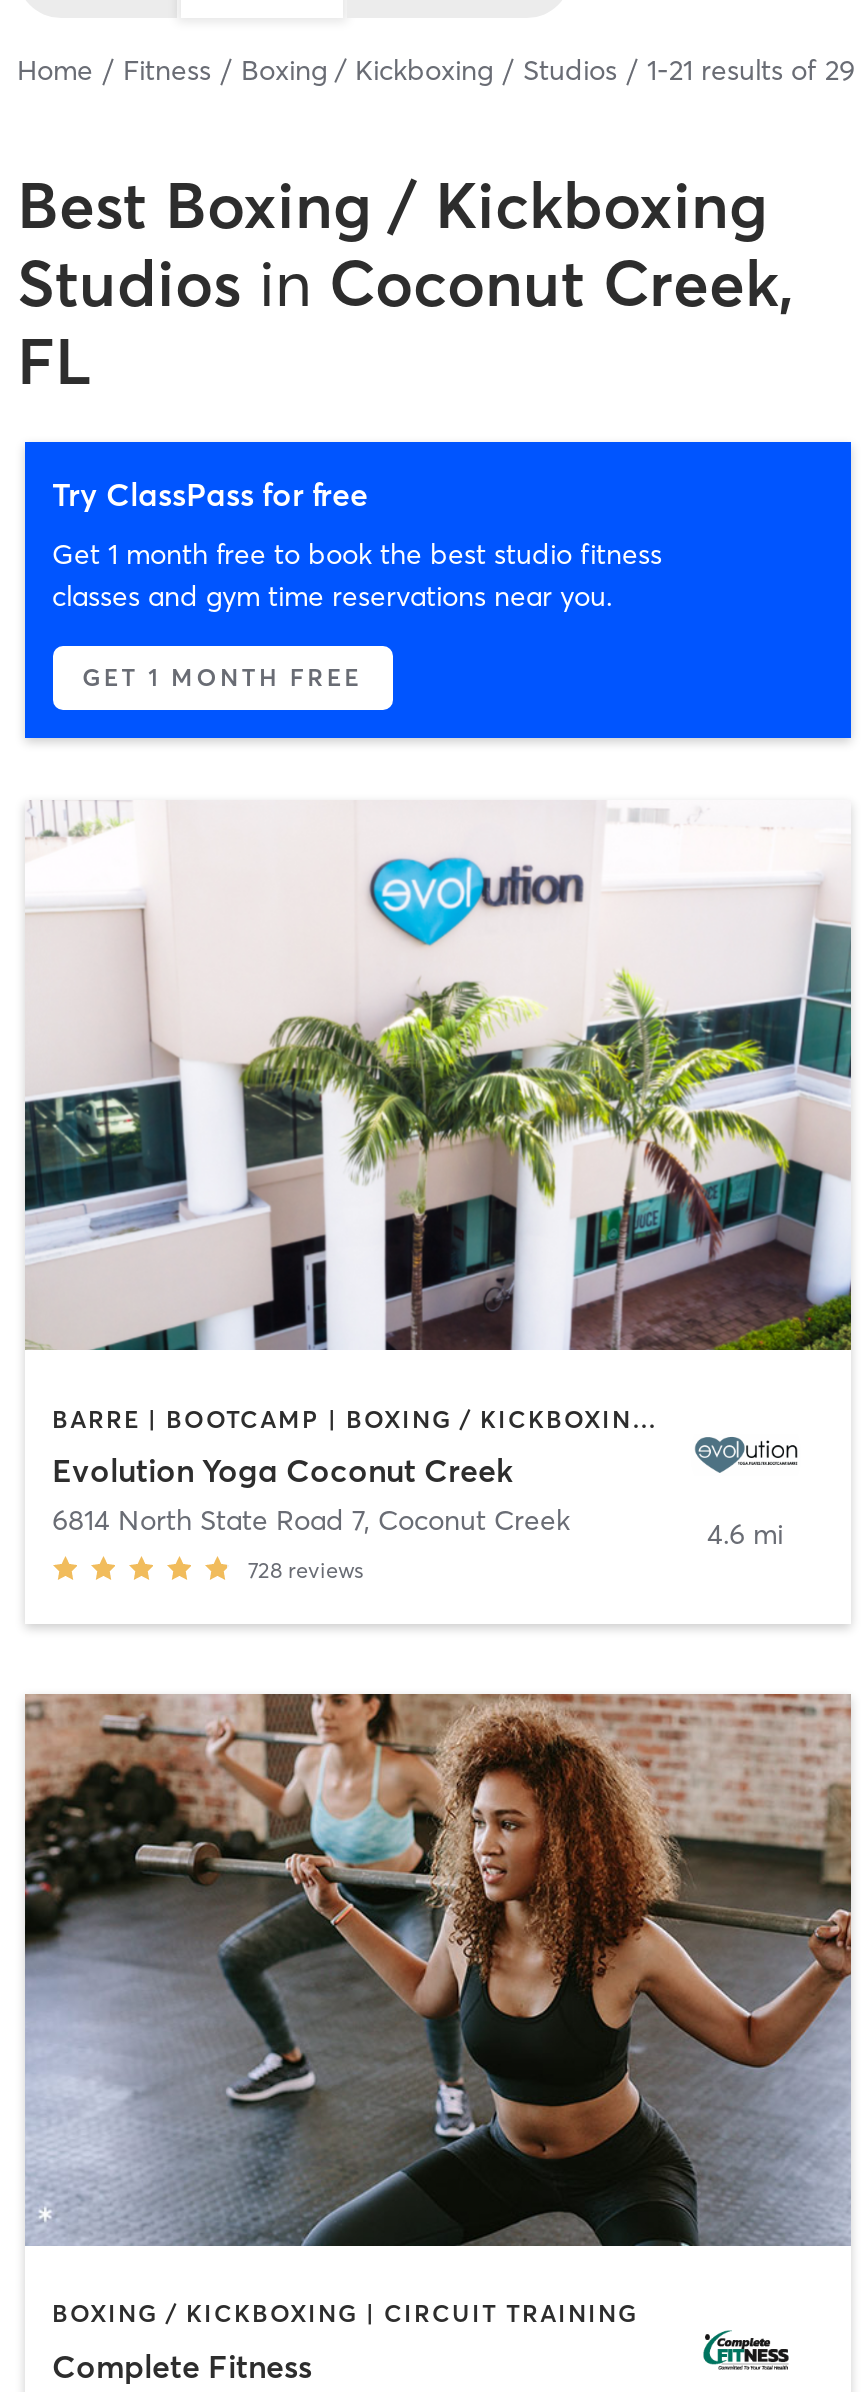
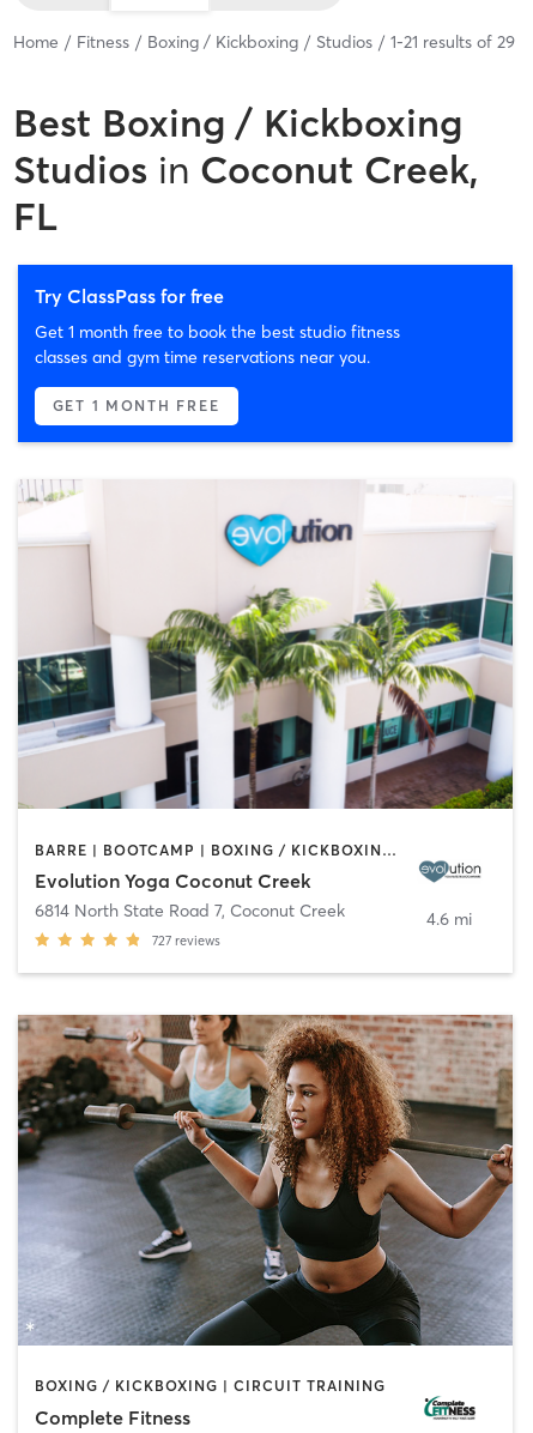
- 728 reviews
+ 727 reviews
